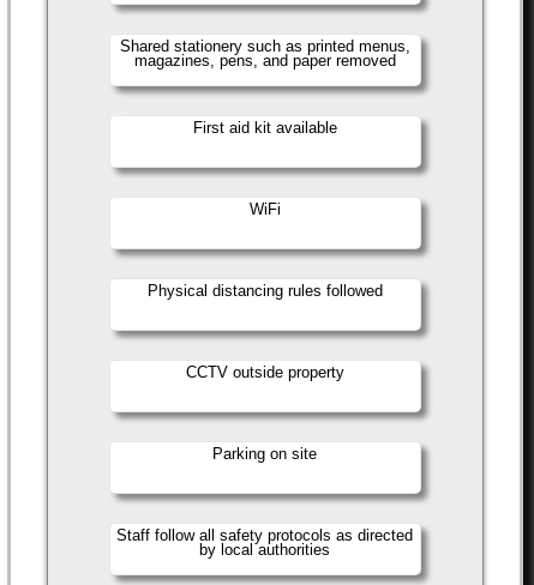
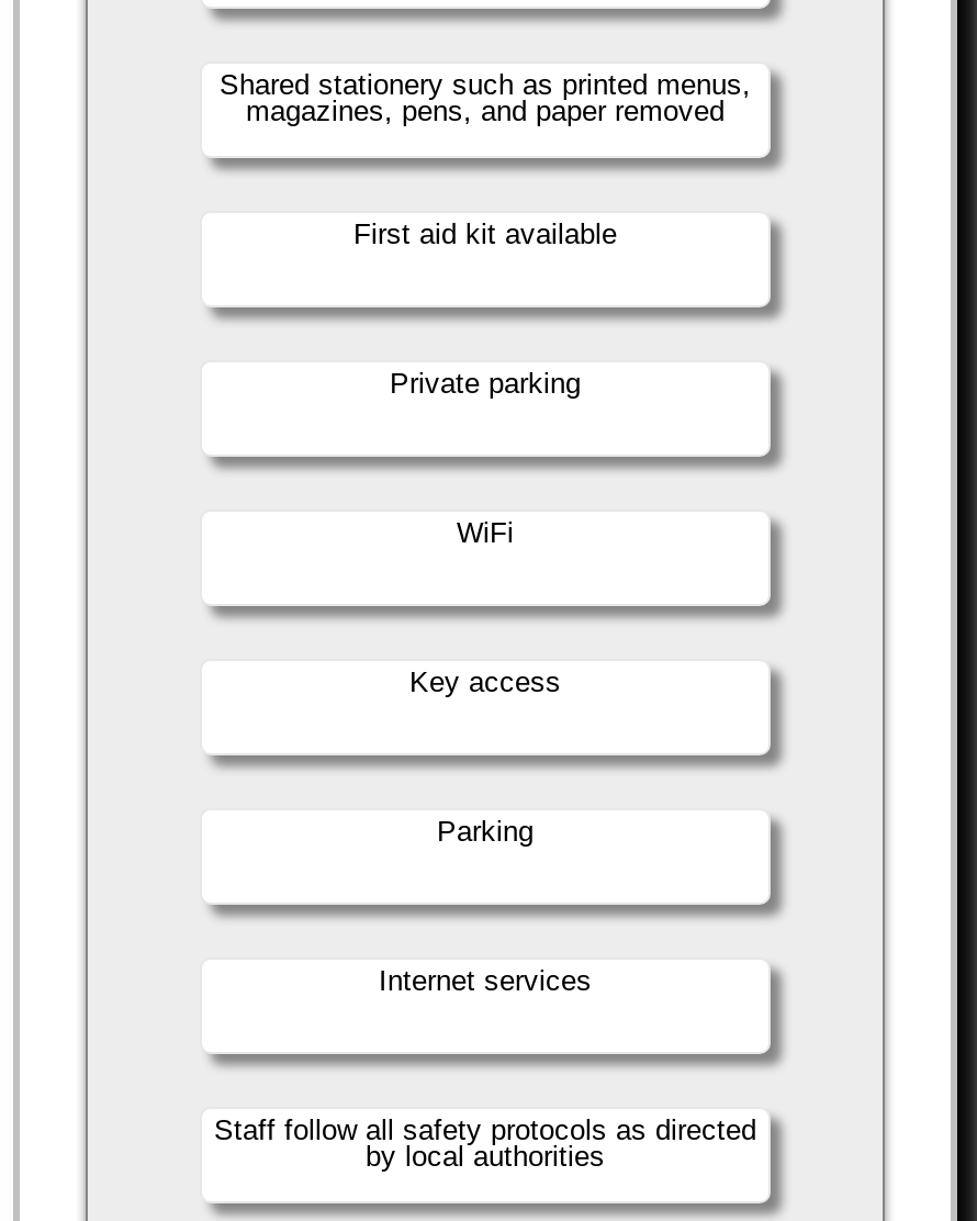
+ Private parking

- Physical distancing rules followed
+ Key access

- CCTV outside property
+ Parking

- Parking on site
+ Internet services
